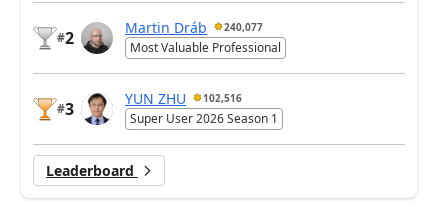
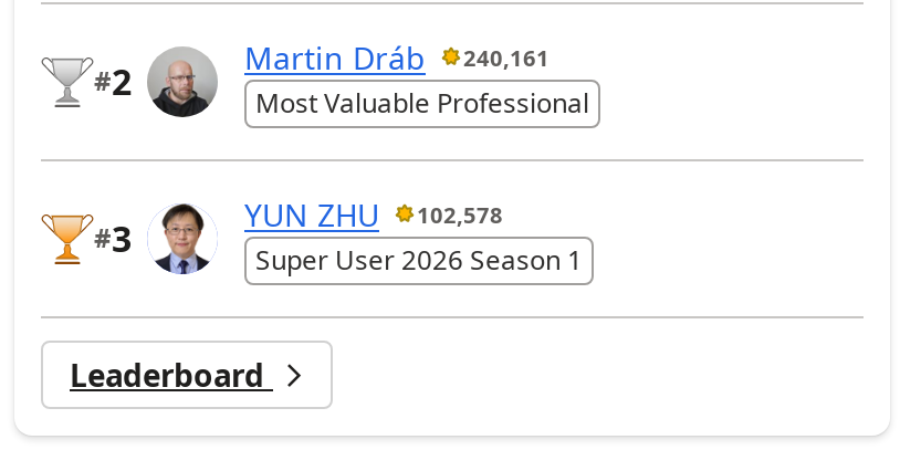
- Martin Dráb 240,077
+ Martin Dráb 240,161

- YUN ZHU 102,516
+ YUN ZHU 102,578
